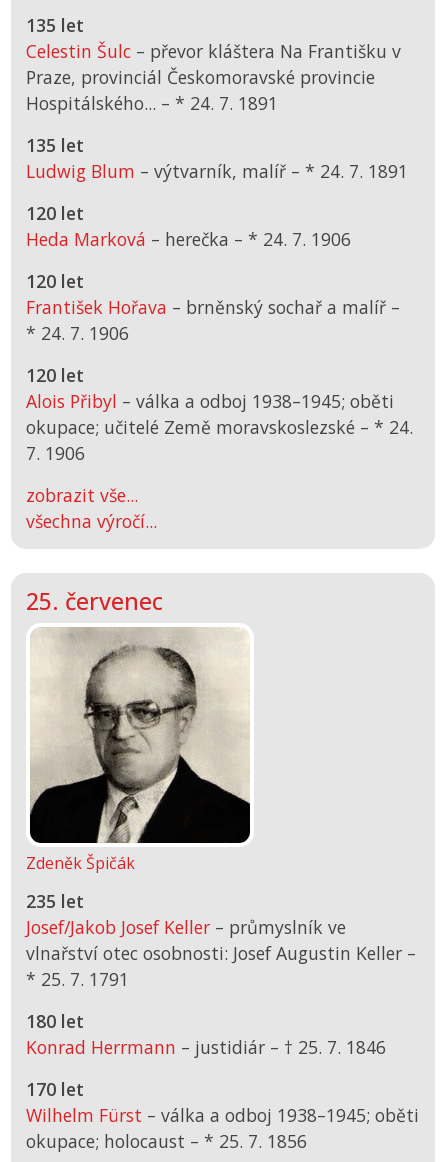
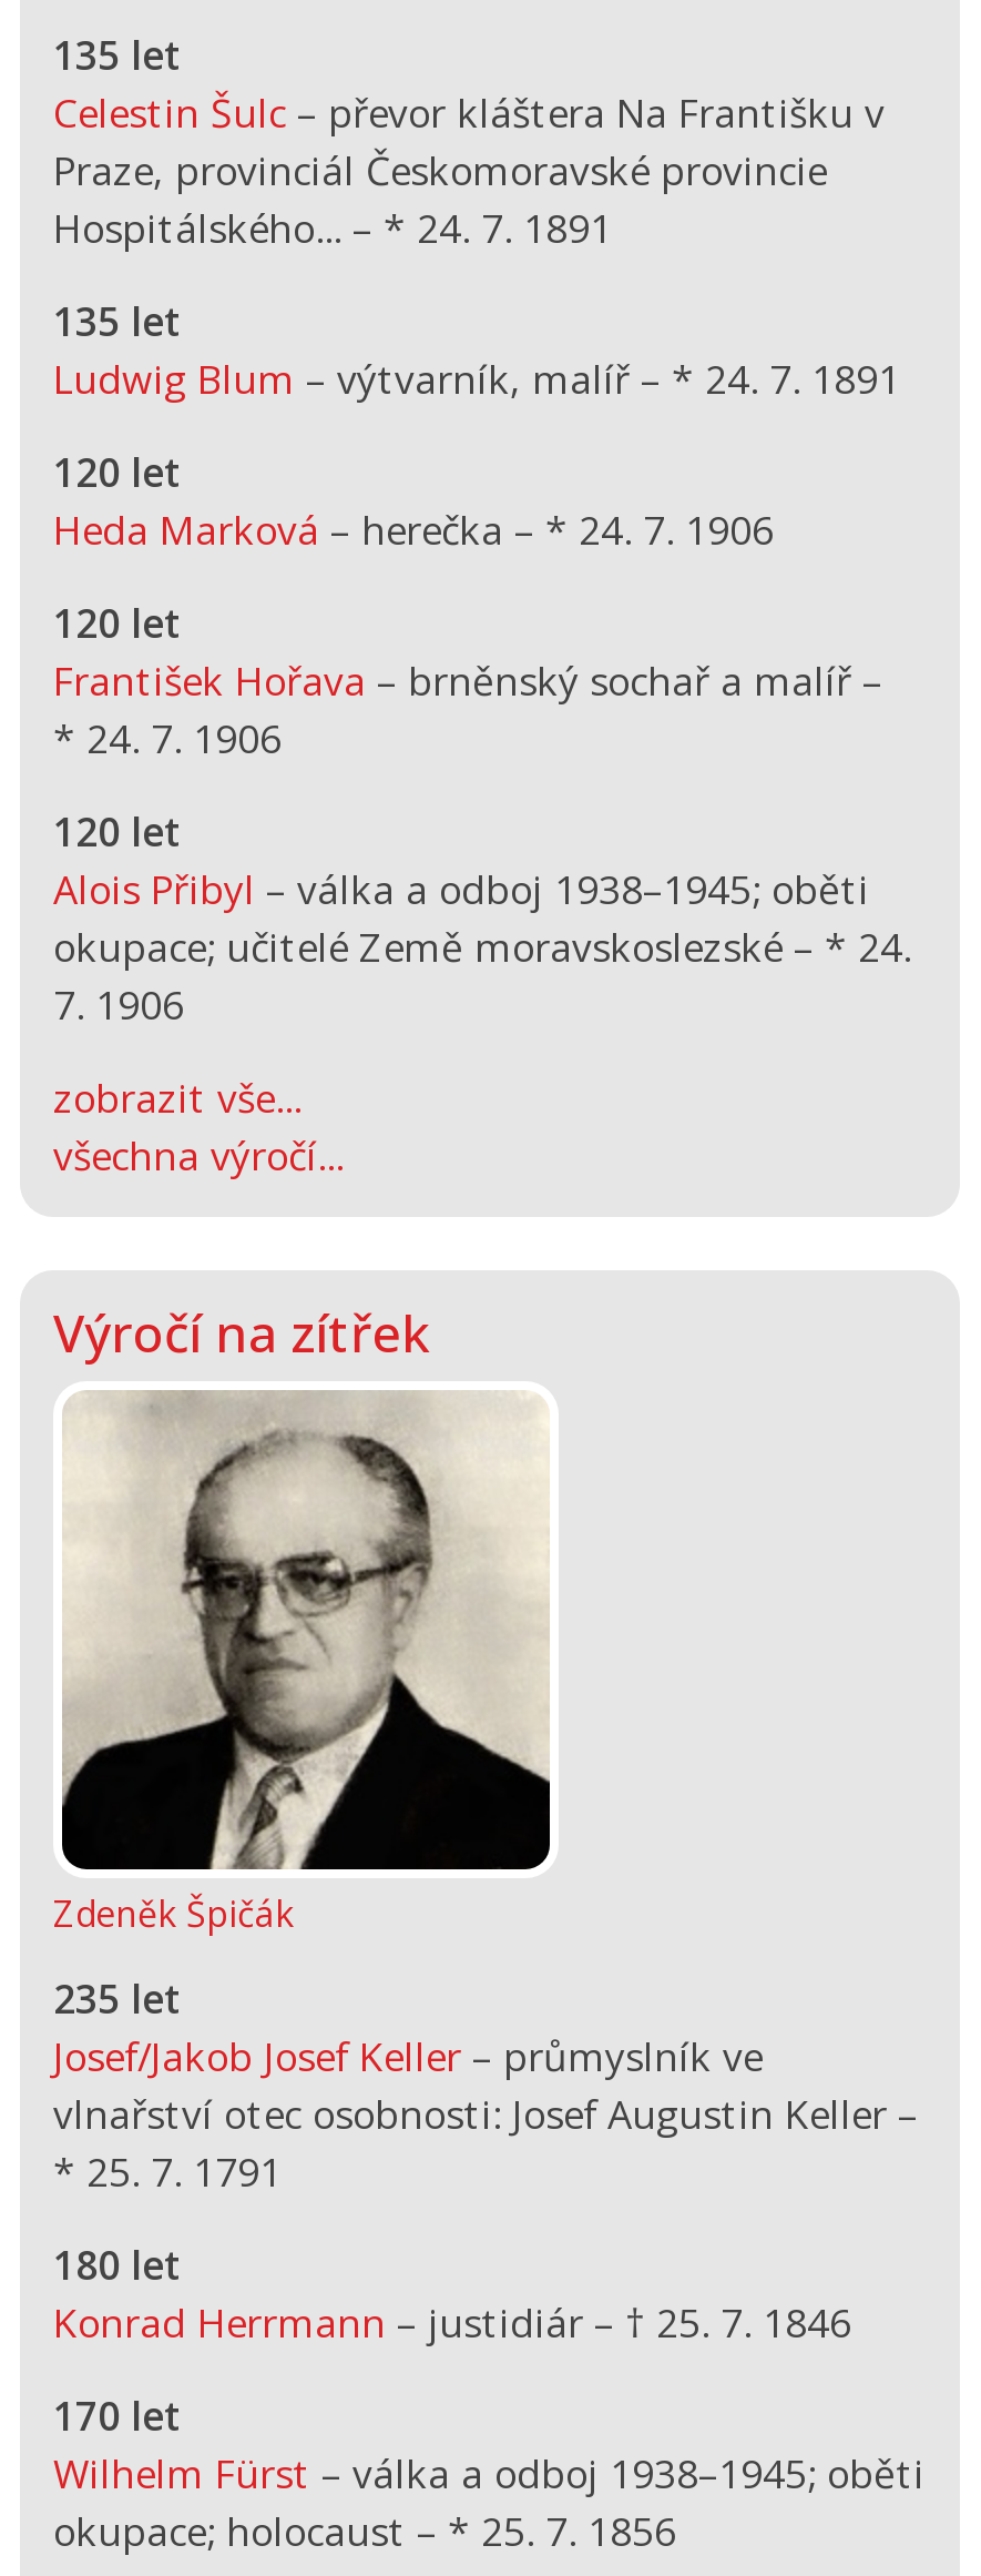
- 25. červenec
+ Výročí na zítřek
